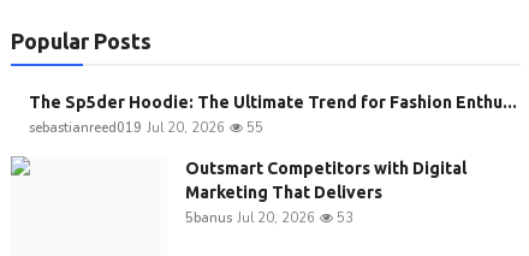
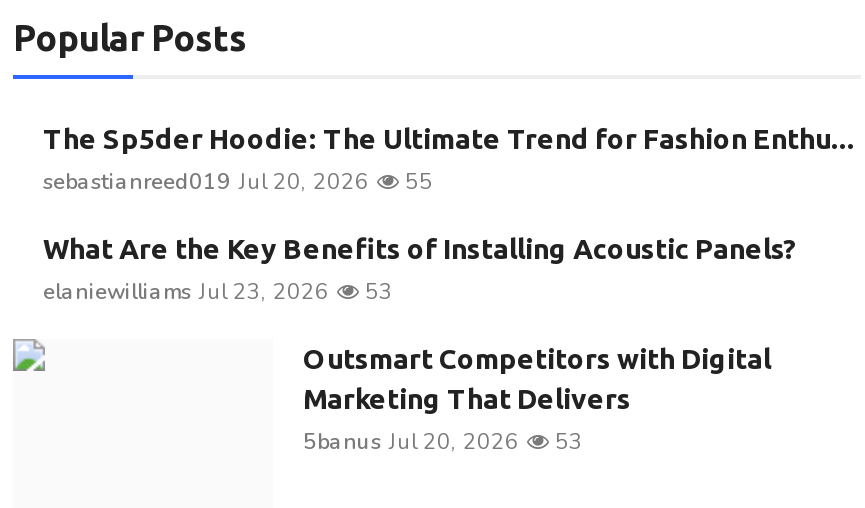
+ What Are the Key Benefits of Installing Acoustic Panels?
+ elaniewilliams Jul 23, 2026
+ 53
